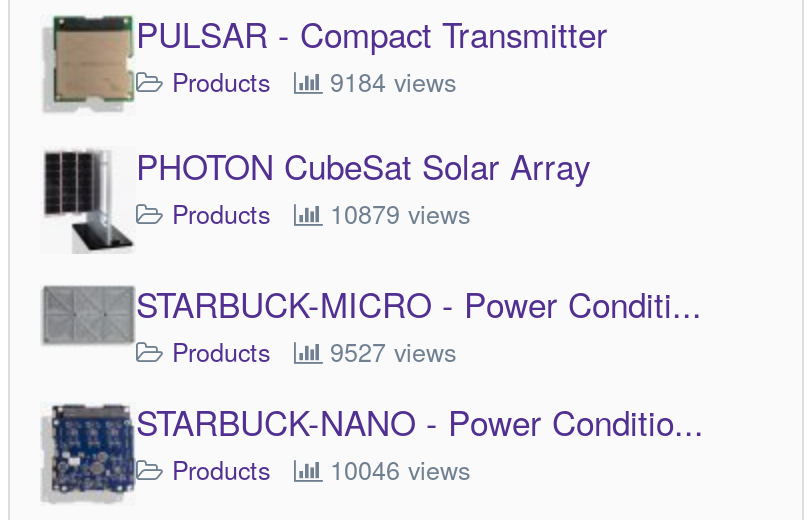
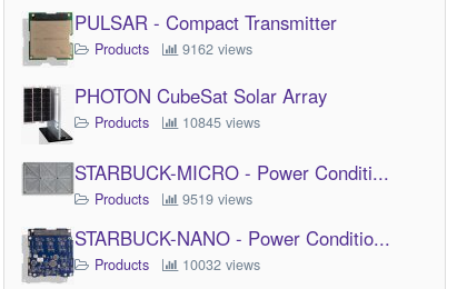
- Products 9184 views
+ Products 9162 views

- Products 10879 views
+ Products 10845 views

- Products 9527 views
+ Products 9519 views

- Products 10046 views
+ Products 10032 views
